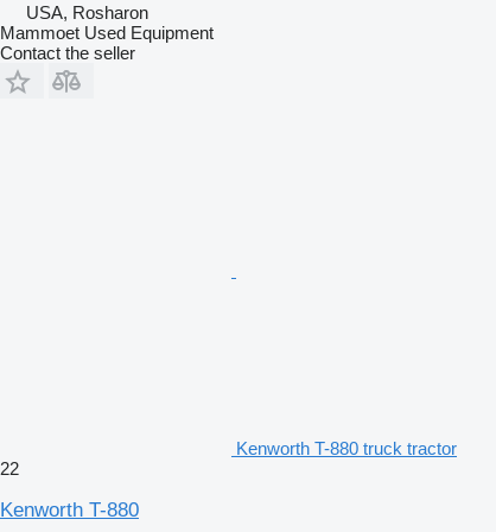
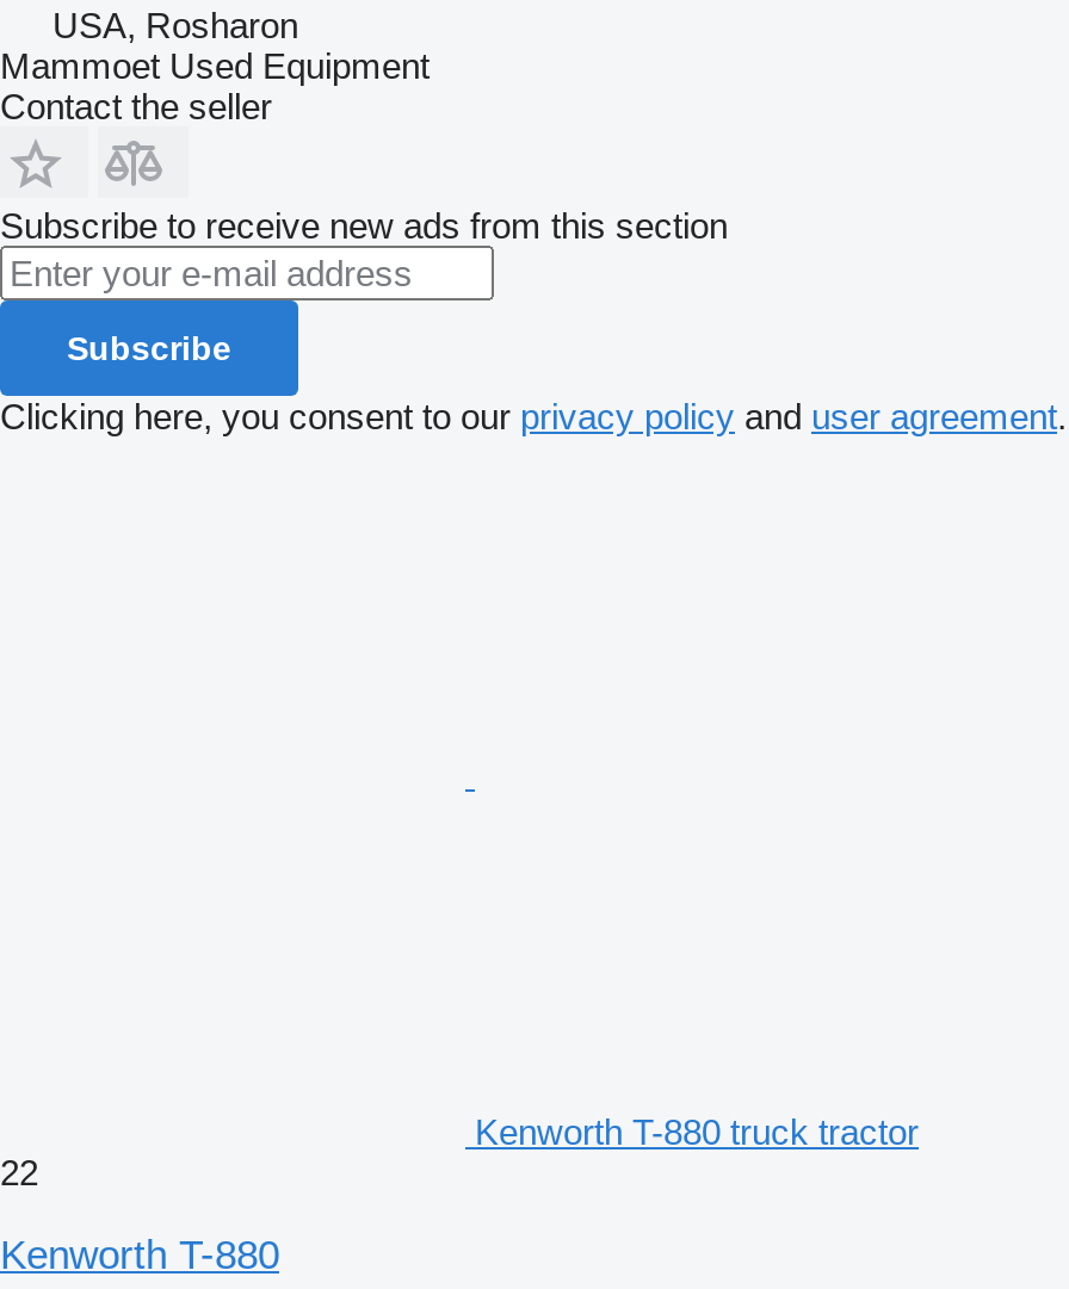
+ Subscribe to receive new ads from this section
+ Subscribe
+ Clicking here, you consent to our privacy policy and user agreement.
